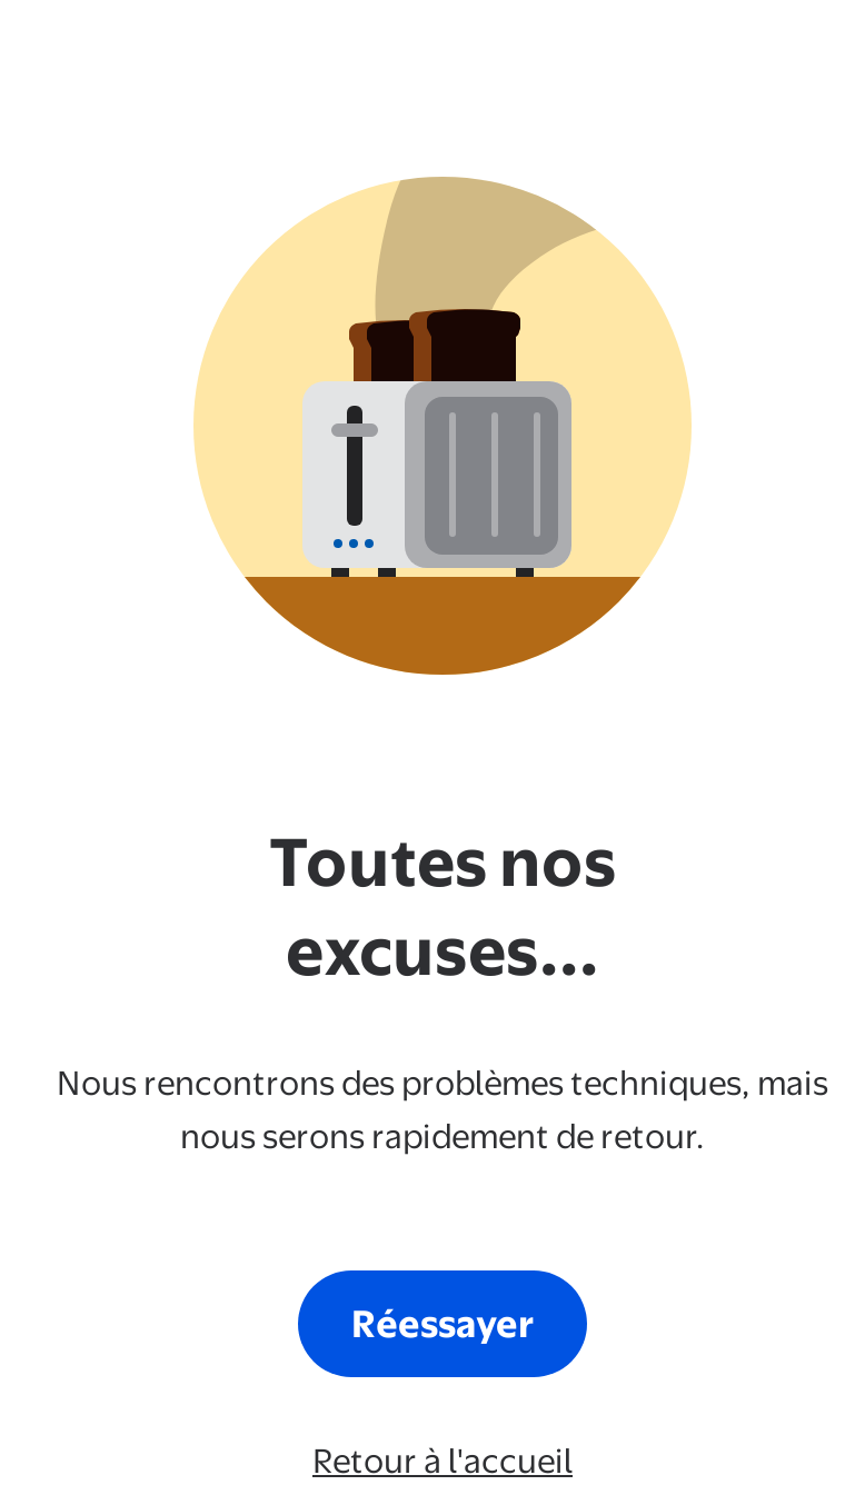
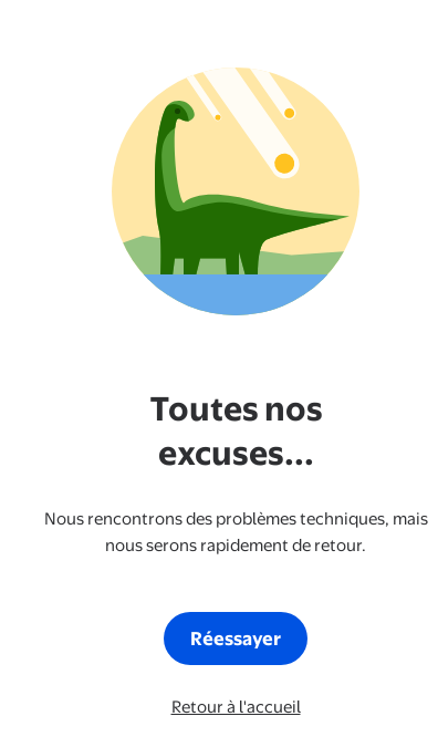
- [image]
+ [image]
